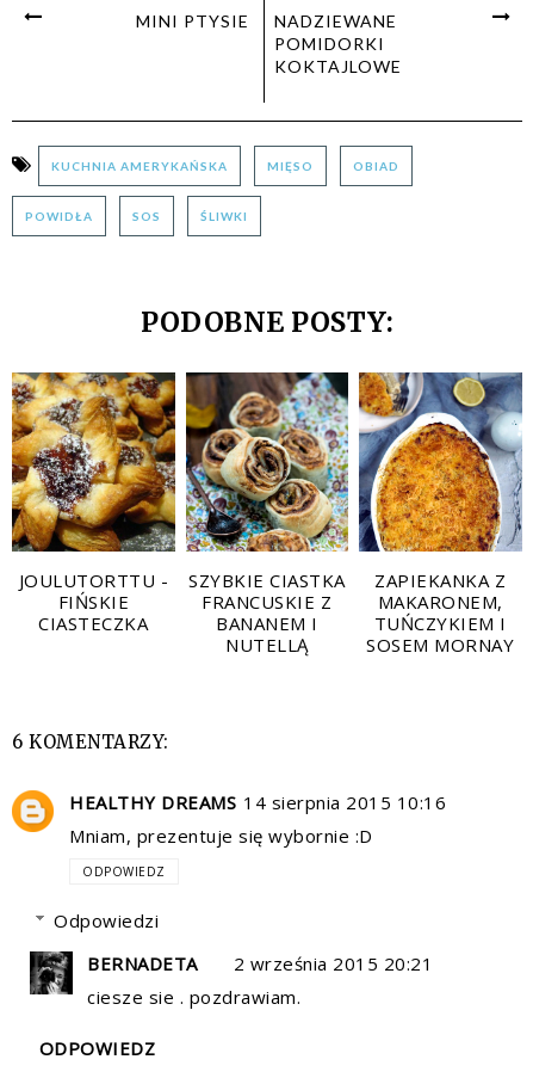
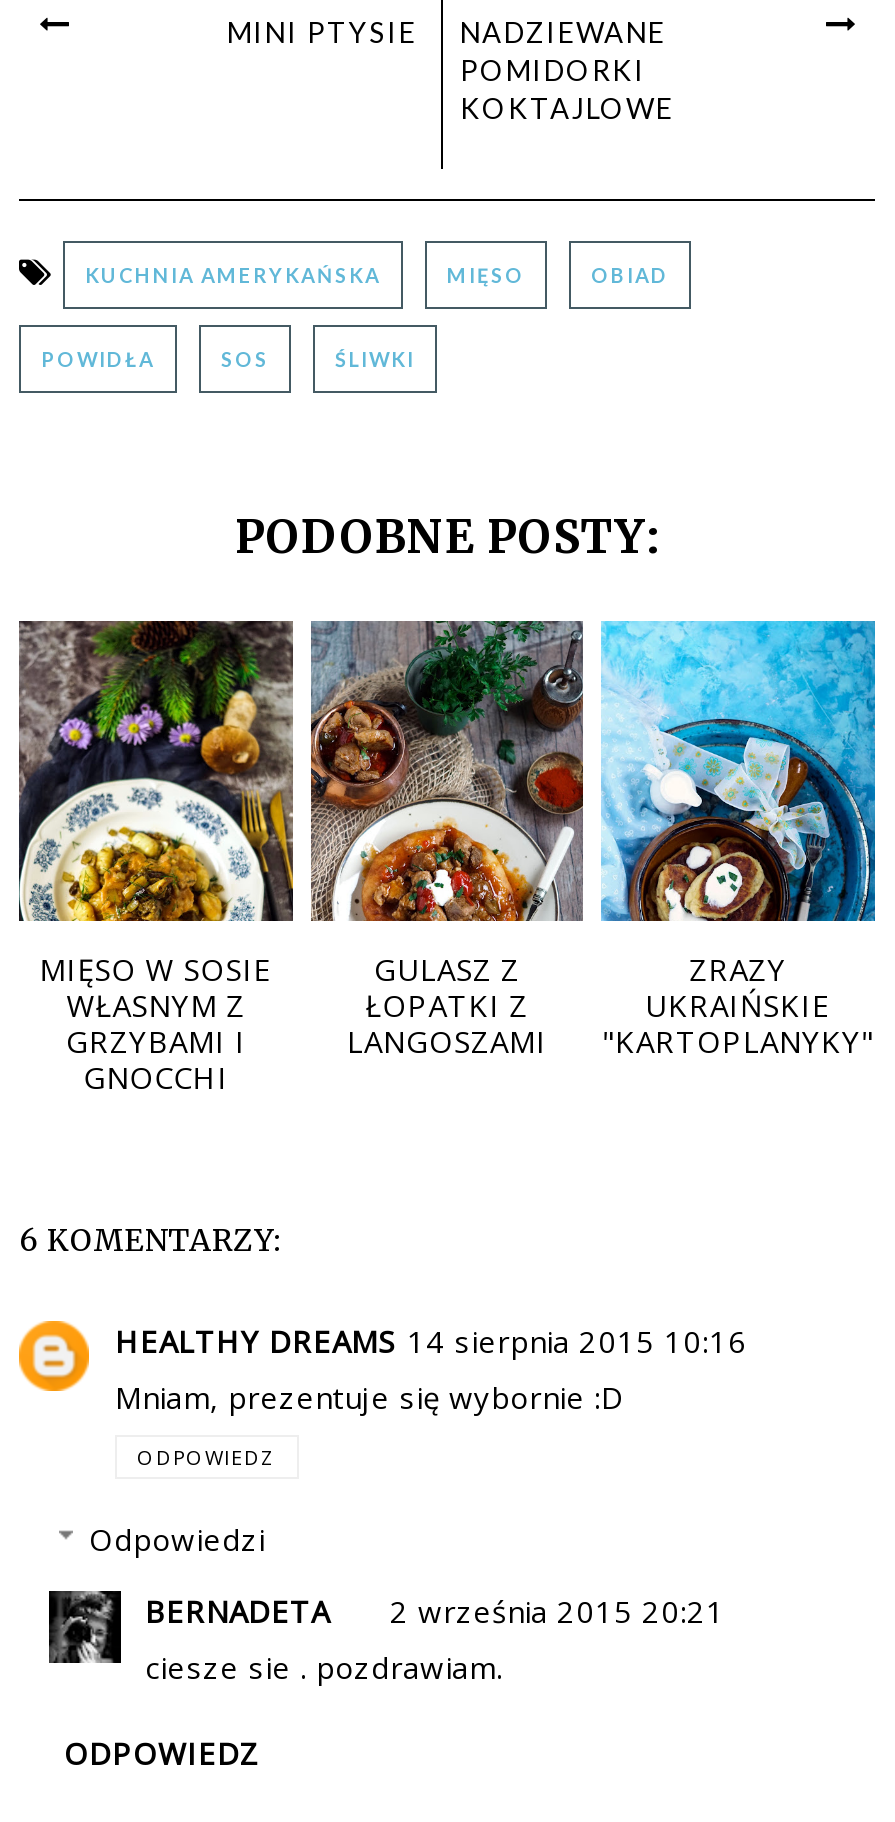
- [image]
- JOULUTORTTU -
- FIŃSKIE
- CIASTECZKA
+ [image]
+ MIĘSO W SOSIE
+ WŁASNYM Z
+ GRZYBAMI I
+ GNOCCHI

- [image]
- SZYBKIE CIASTKA
- FRANCUSKIE Z
- BANANEM I
- NUTELLĄ
+ [image]
+ GULASZ Z
+ ŁOPATKI Z
+ LANGOSZAMI

- [image]
- ZAPIEKANKA Z
- MAKARONEM,
- TUŃCZYKIEM I
- SOSEM MORNAY
+ [image]
+ ZRAZY
+ UKRAIŃSKIE
+ "KARTOPLANYKY"
